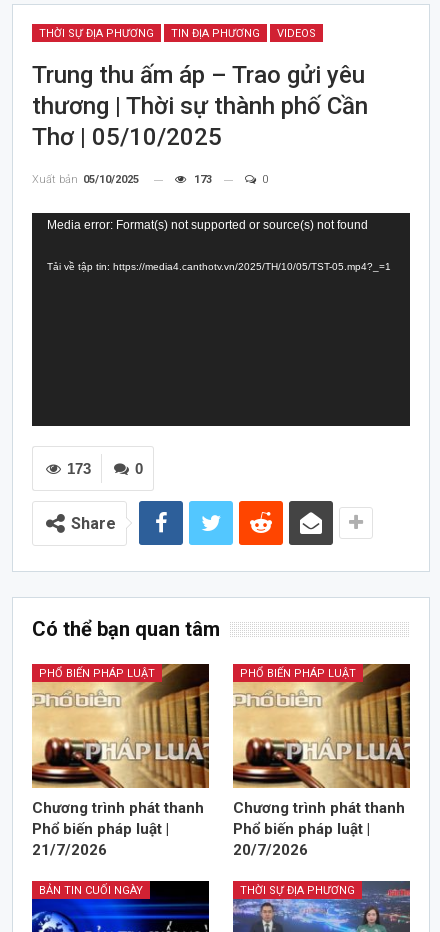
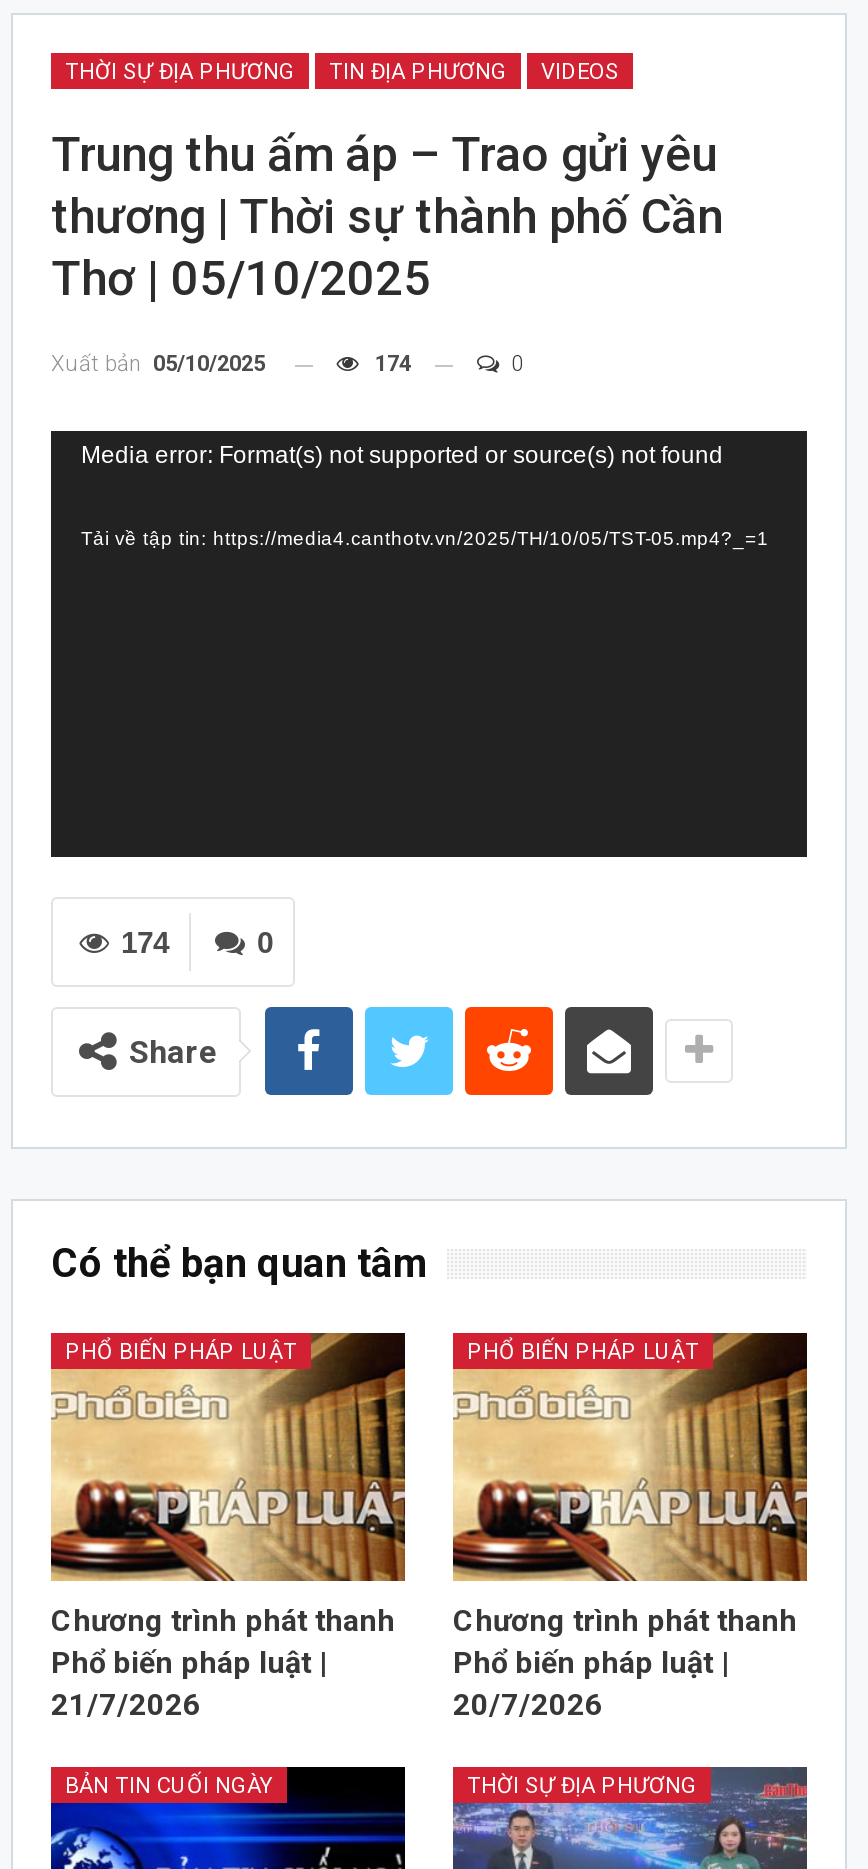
- 173
+ 174

- 173
+ 174
